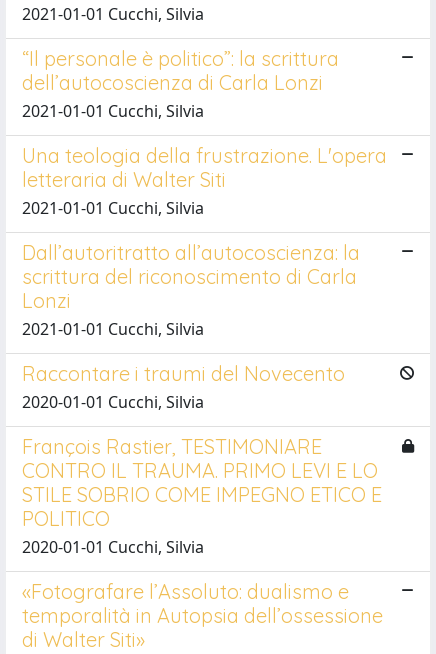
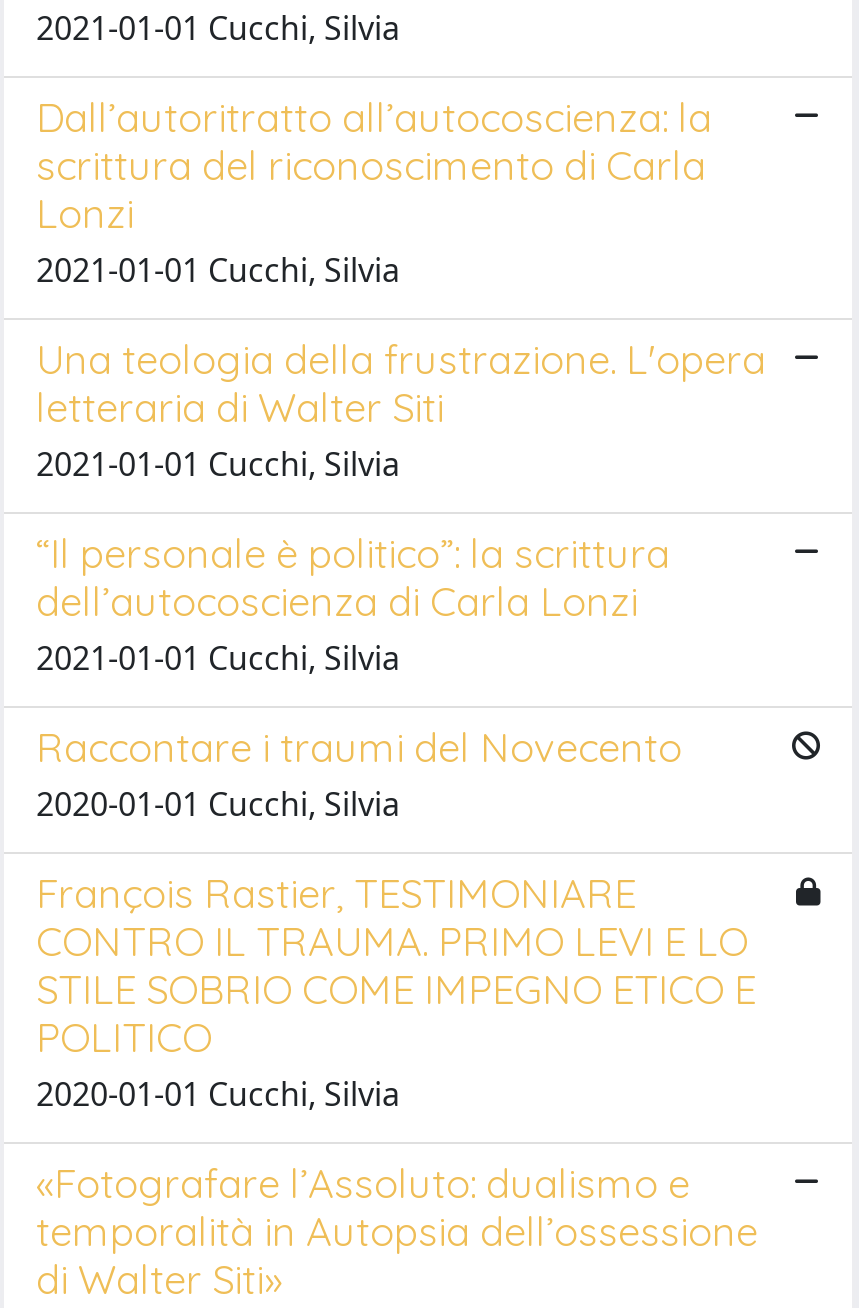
moved down: “Il personale è politico”: la scrittura | dell’autocoscienza di Carla Lonzi

moved down: 2021-01-01 Cucchi, Silvia | Una teologia della frustrazione. L'opera | letteraria di Walter Siti | 2021-01-01 Cucchi, Silvia

moved up: Dall’autoritratto all’autocoscienza: la | scrittura del riconoscimento di Carla | Lonzi
